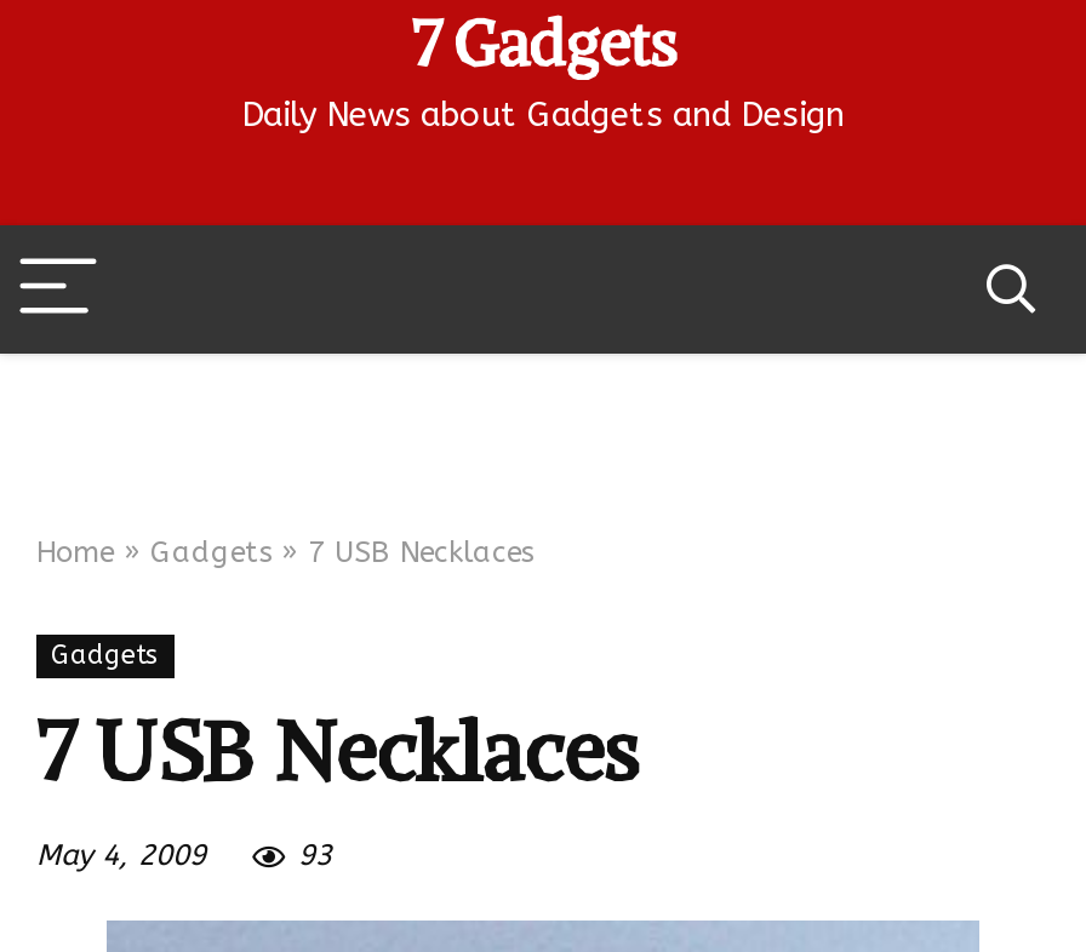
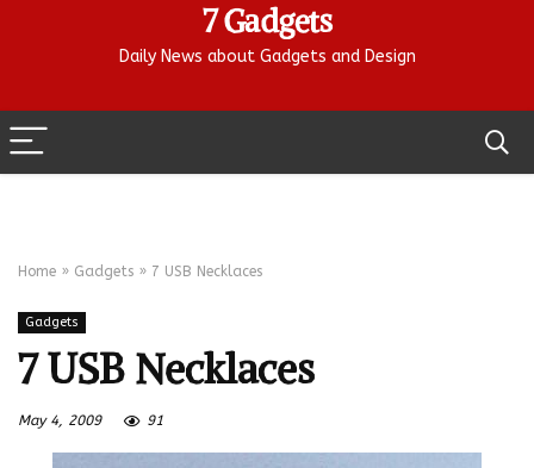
- 93
+ 91
